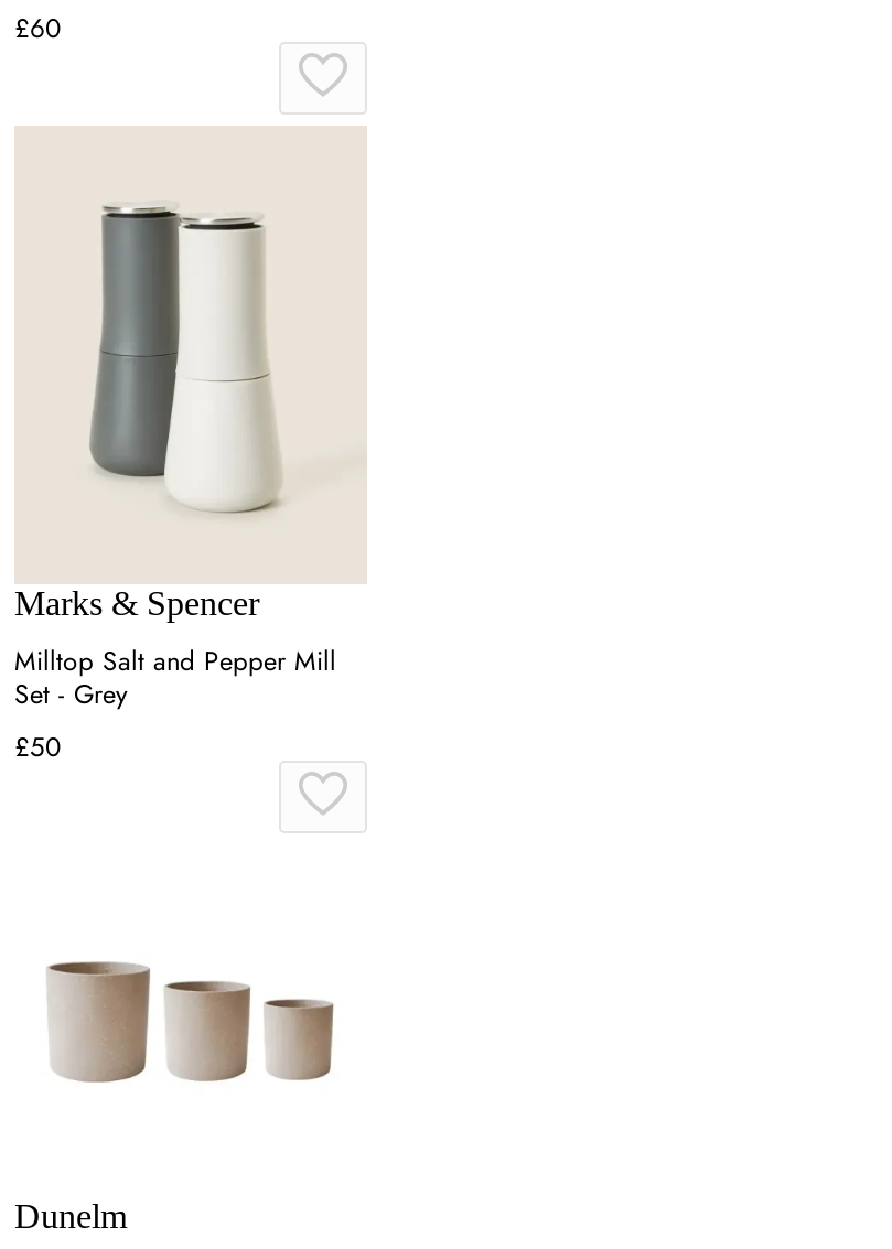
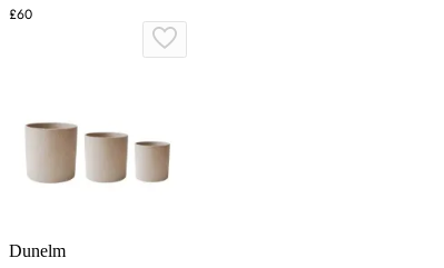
- [image]
- Marks & Spencer
- Milltop Salt and Pepper Mill
- Set - Grey
- £50
